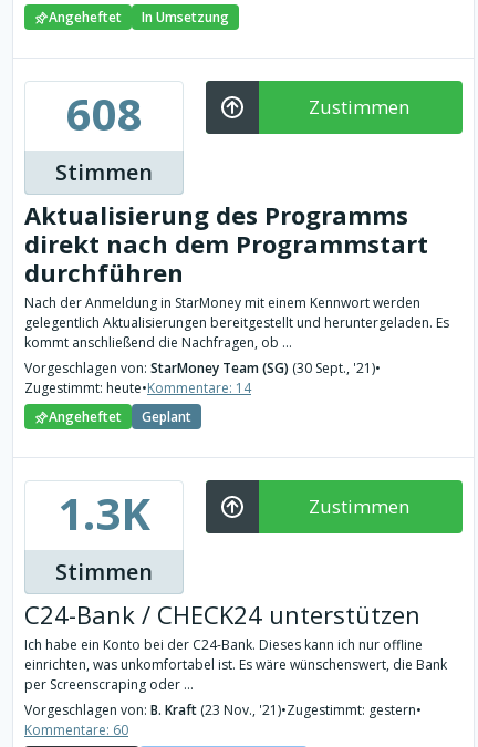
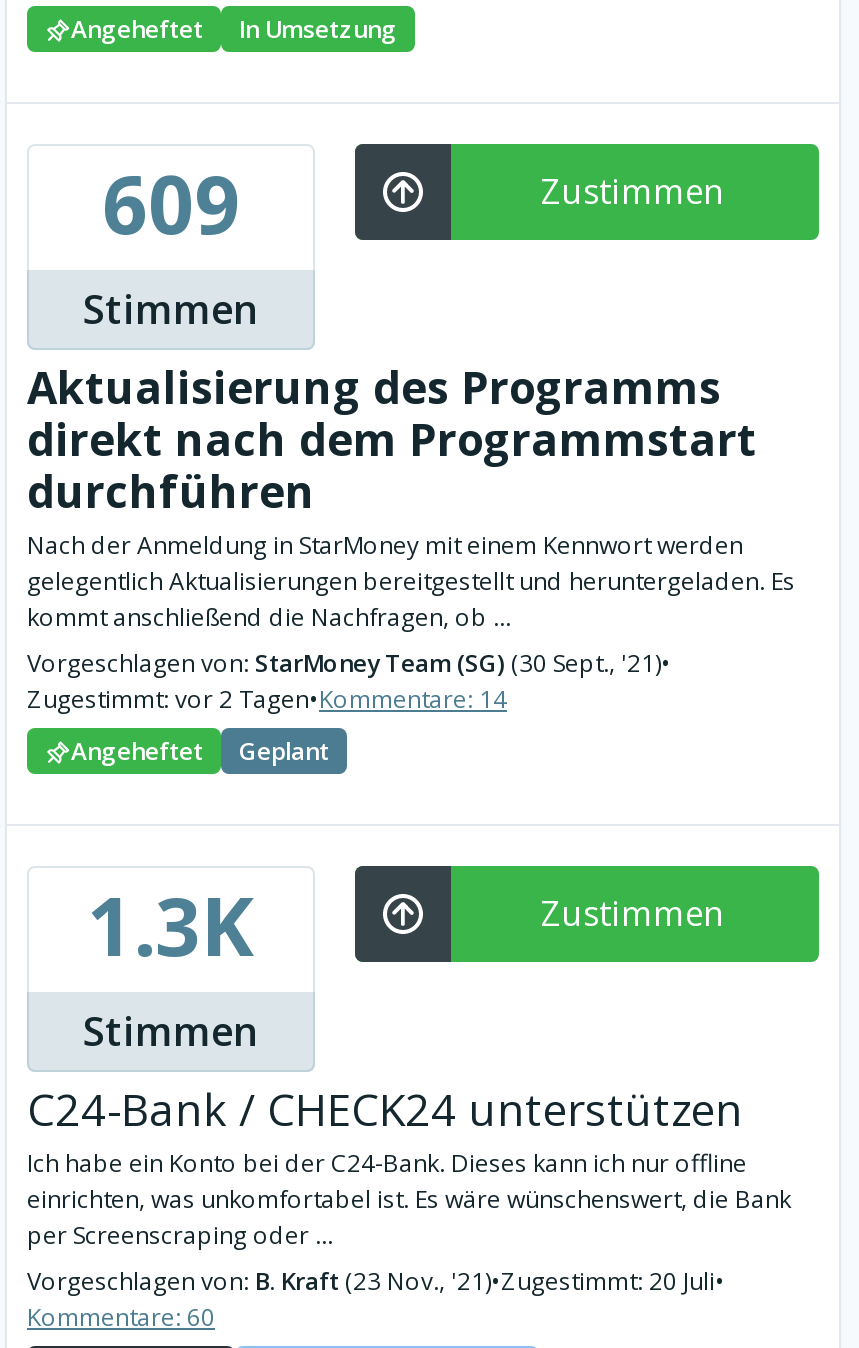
- 608
+ 609

- Zugestimmt: heute•Kommentare: 14
+ Zugestimmt: vor 2 Tagen•Kommentare: 14

- Vorgeschlagen von: B. Kraft (23 Nov., '21) •Zugestimmt: gestern•
+ Vorgeschlagen von: B. Kraft (23 Nov., '21) •Zugestimmt: 20 Juli•
